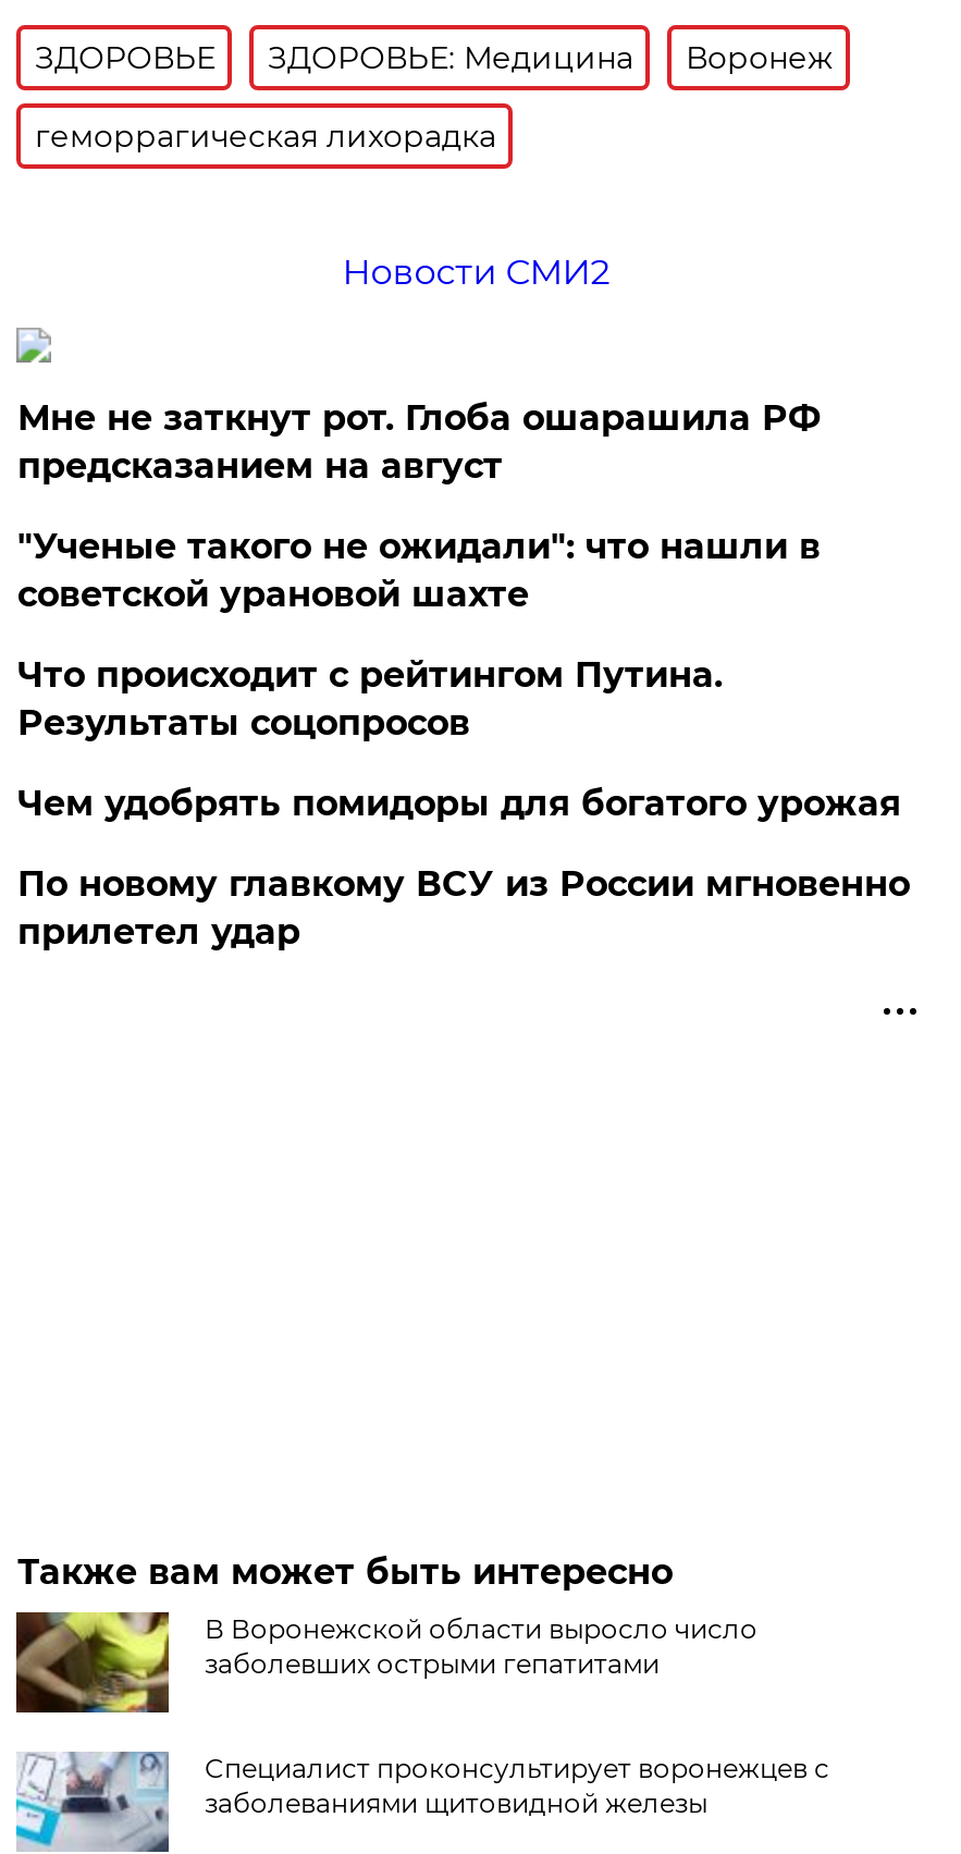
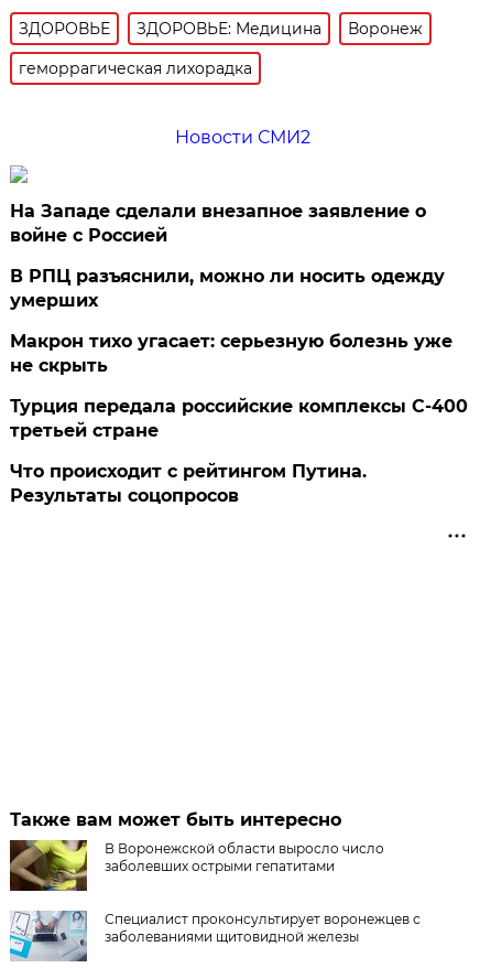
- Мне не заткнут рот. Глоба ошарашила РФ
- предсказанием на август
- "Ученые такого не ожидали": что нашли в
- советской урановой шахте
+ На Западе сделали внезапное заявление о
+ войне с Россией
+ В РПЦ разъяснили, можно ли носить одежду
+ умерших
+ Макрон тихо угасает: серьезную болезнь уже
+ не скрыть
+ Турция передала российские комплексы С-400
+ третьей стране

moved down: Что происходит с рейтингом Путина. | Результаты соцопросов

- Чем удобрять помидоры для богатого урожая
- По новому главкому ВСУ из России мгновенно
- прилетел удар
